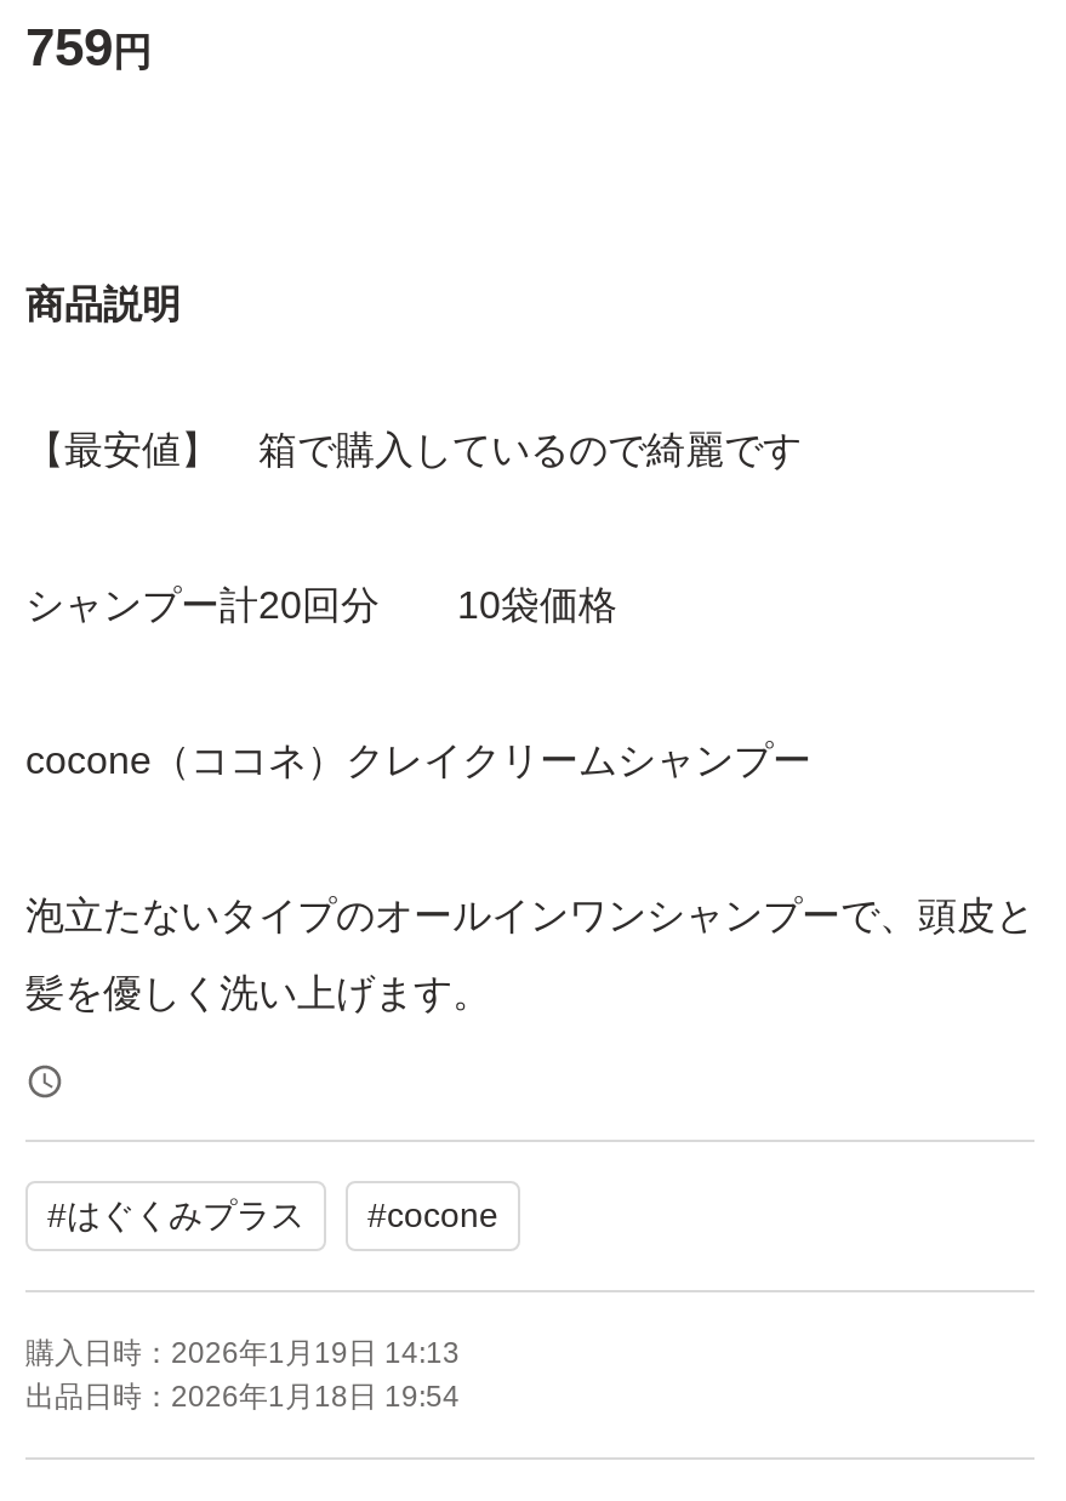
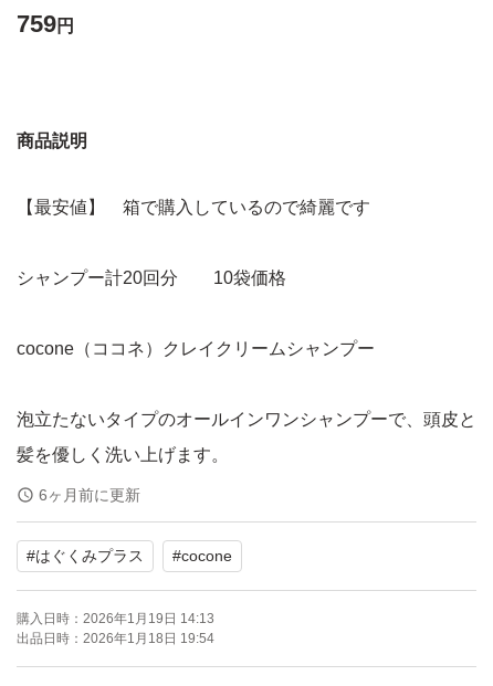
+ 6ヶ月前に更新
